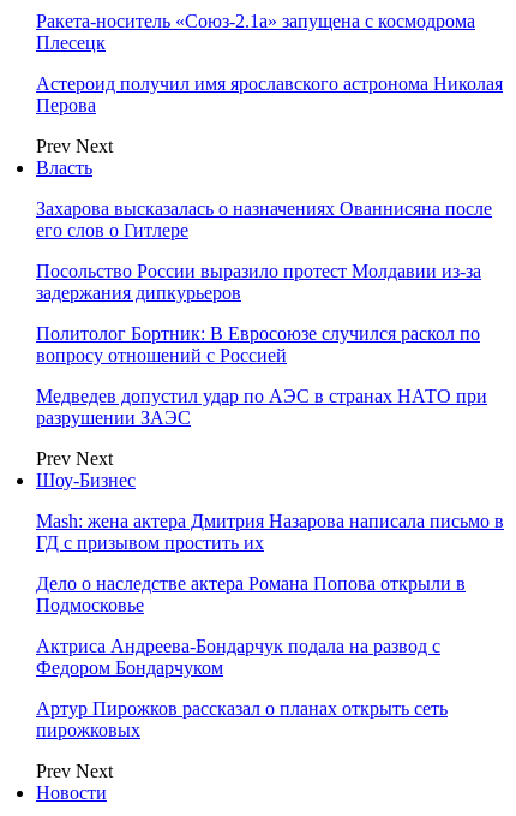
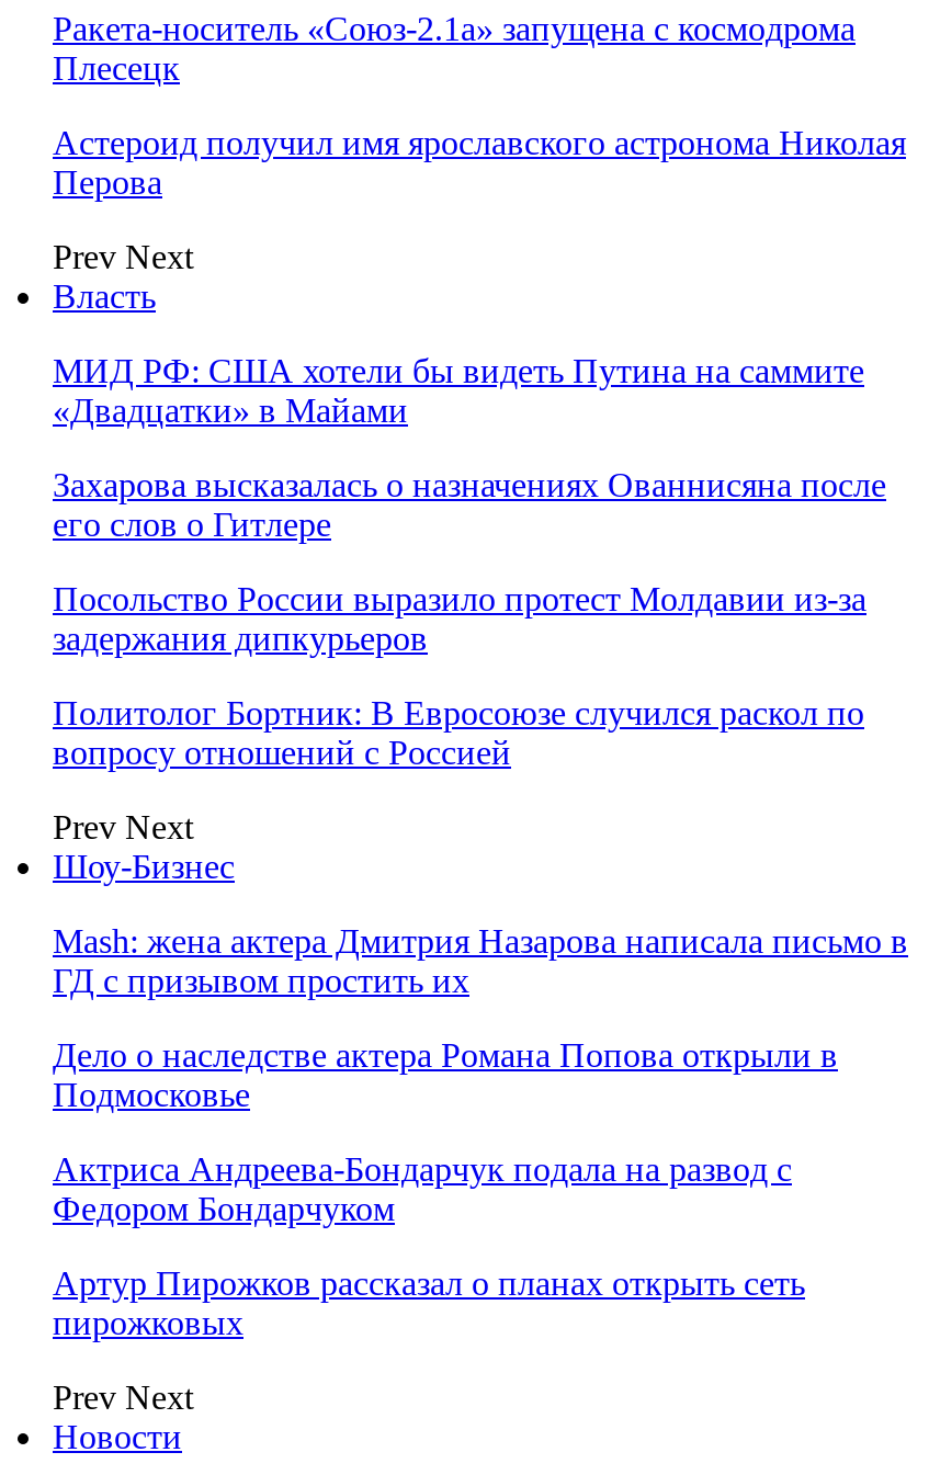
+ МИД РФ: США хотели бы видеть Путина на саммите
+ «Двадцатки» в Майами

moved down: Захарова высказалась о назначениях Ованнисяна после | его слов о Гитлере | Посольство России выразило протест Молдавии из-за | задержания дипкурьеров | Политолог Бортник: В Евросоюзе случился раскол по | вопросу отношений с Россией

- Медведев допустил удар по АЭС в странах НАТО при
- разрушении ЗАЭС
